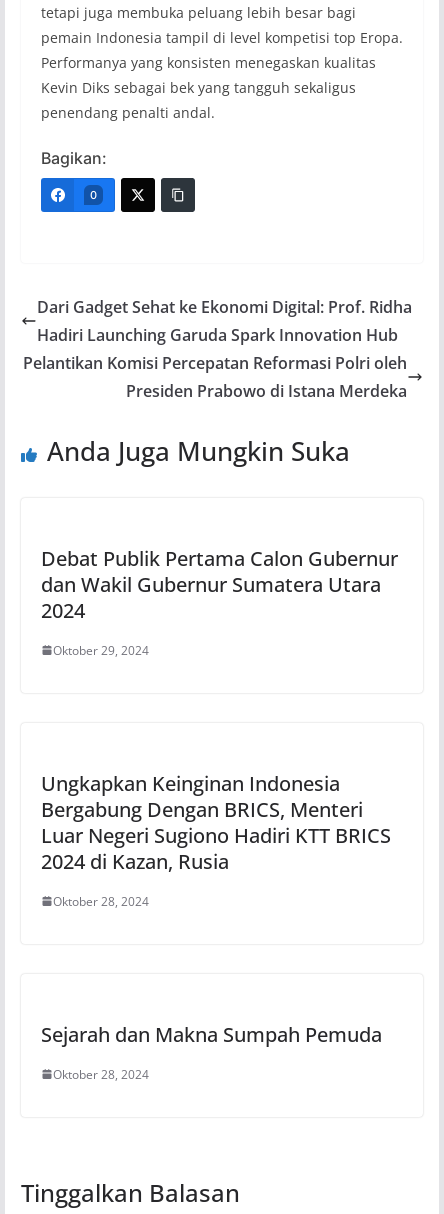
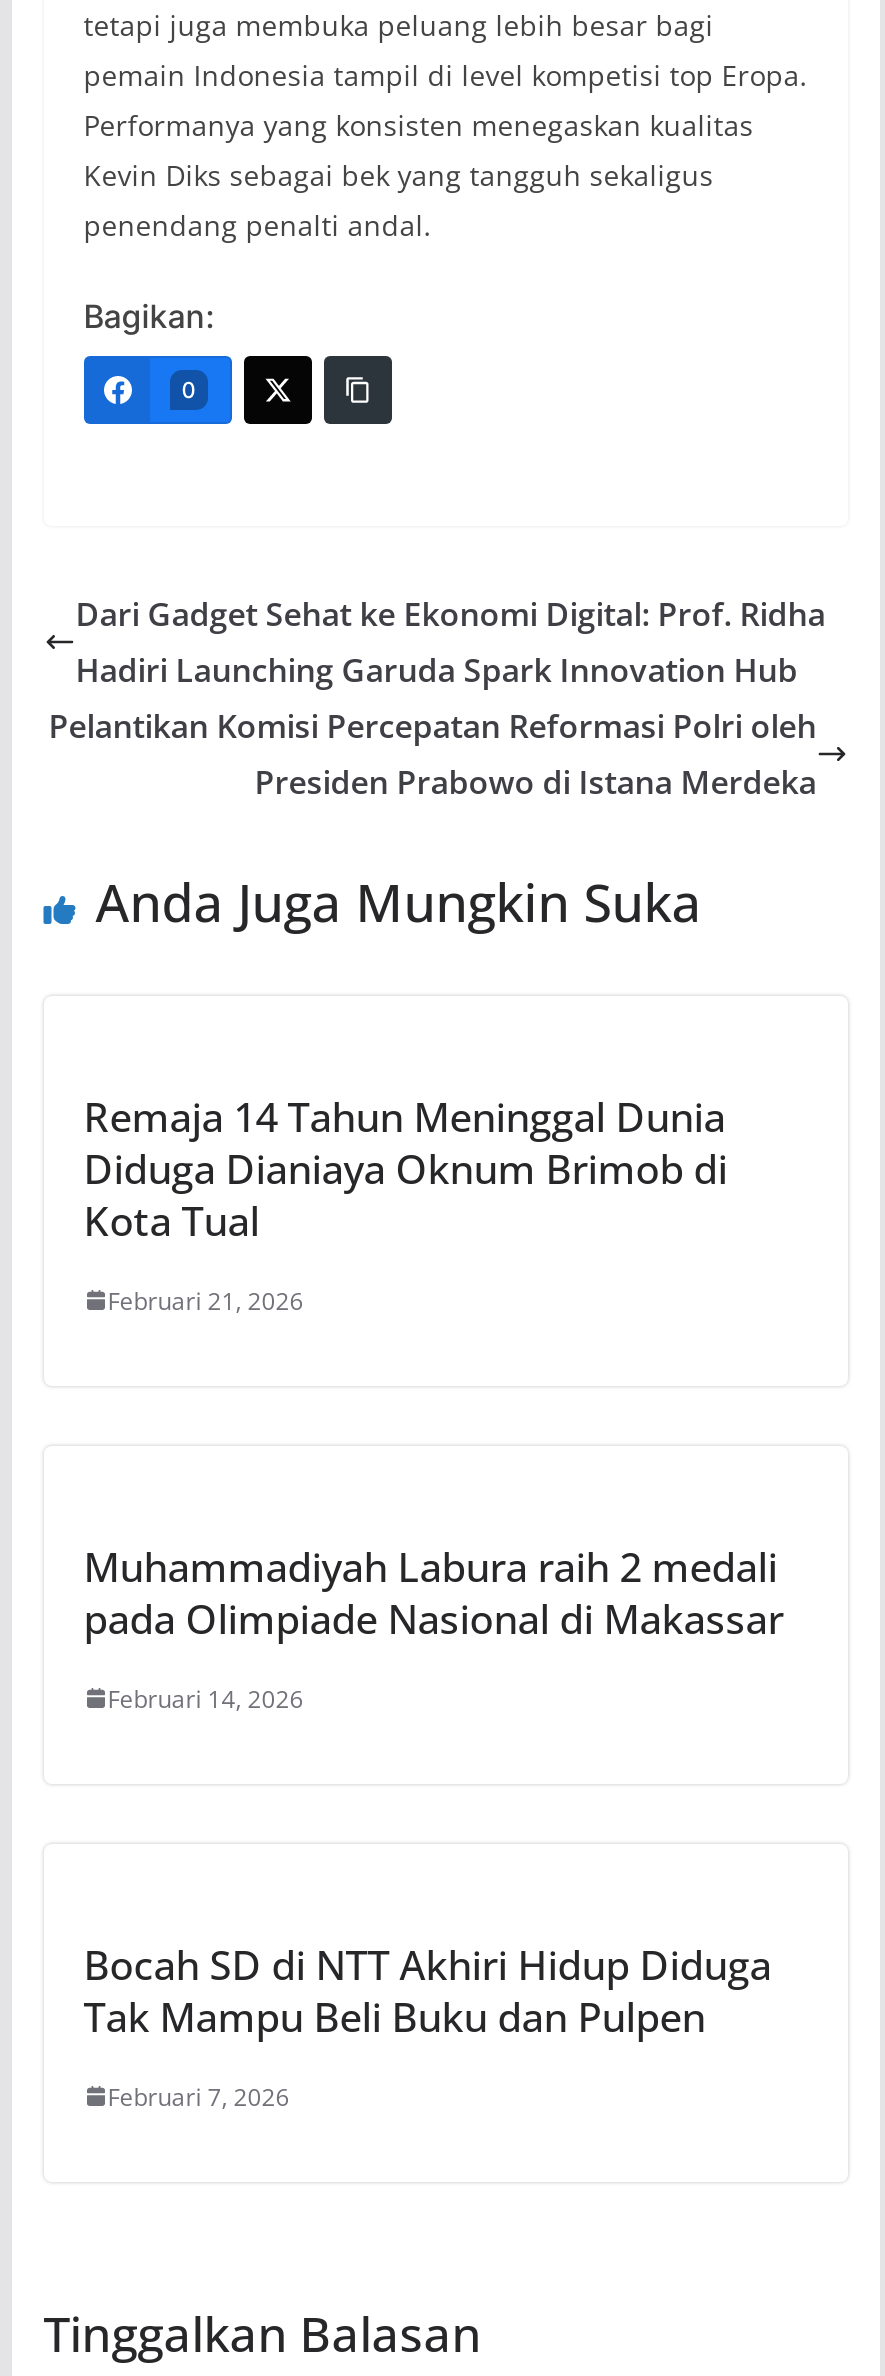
- Debat Publik Pertama Calon Gubernur
- dan Wakil Gubernur Sumatera Utara
- 2024
+ Remaja 14 Tahun Meninggal Dunia
+ Diduga Dianiaya Oknum Brimob di
+ Kota Tual

- Oktober 29, 2024
+ Februari 21, 2026

- Ungkapkan Keinginan Indonesia
- Bergabung Dengan BRICS, Menteri
- Luar Negeri Sugiono Hadiri KTT BRICS
- 2024 di Kazan, Rusia
+ Muhammadiyah Labura raih 2 medali
+ pada Olimpiade Nasional di Makassar

- Oktober 28, 2024
+ Februari 14, 2026

- Sejarah dan Makna Sumpah Pemuda
+ Bocah SD di NTT Akhiri Hidup Diduga
+ Tak Mampu Beli Buku dan Pulpen

- Oktober 28, 2024
+ Februari 7, 2026
